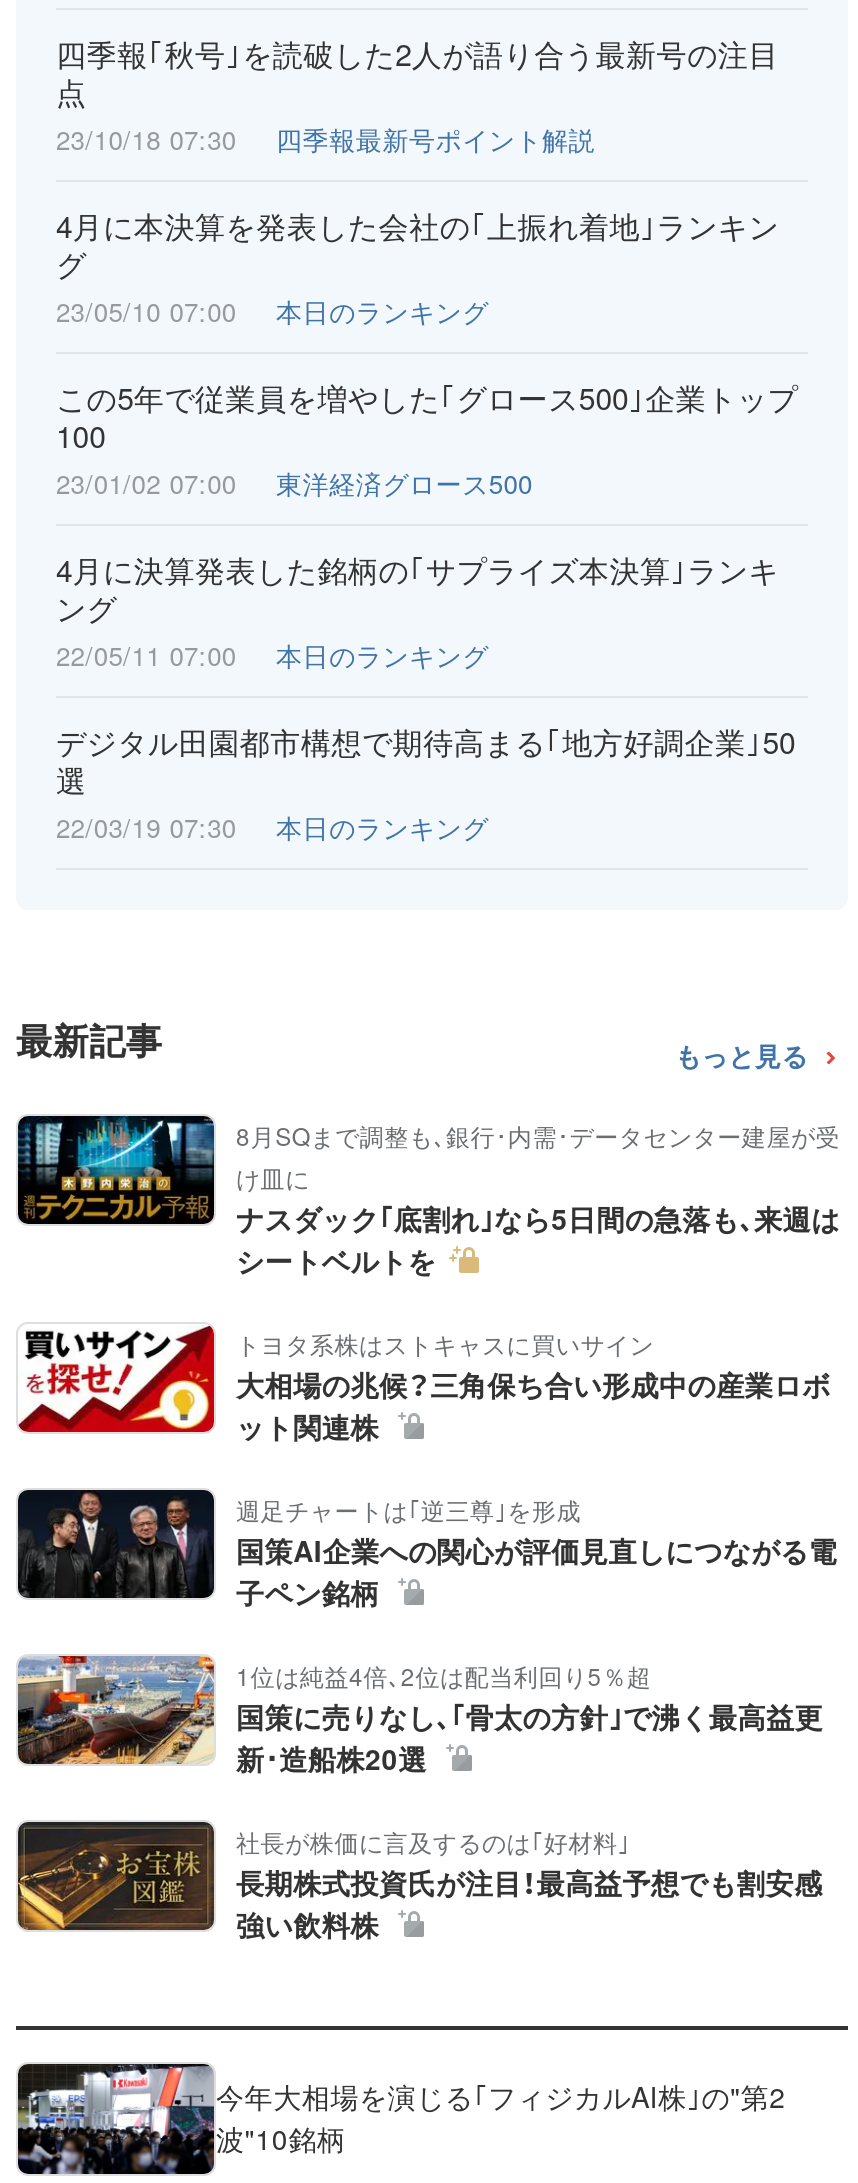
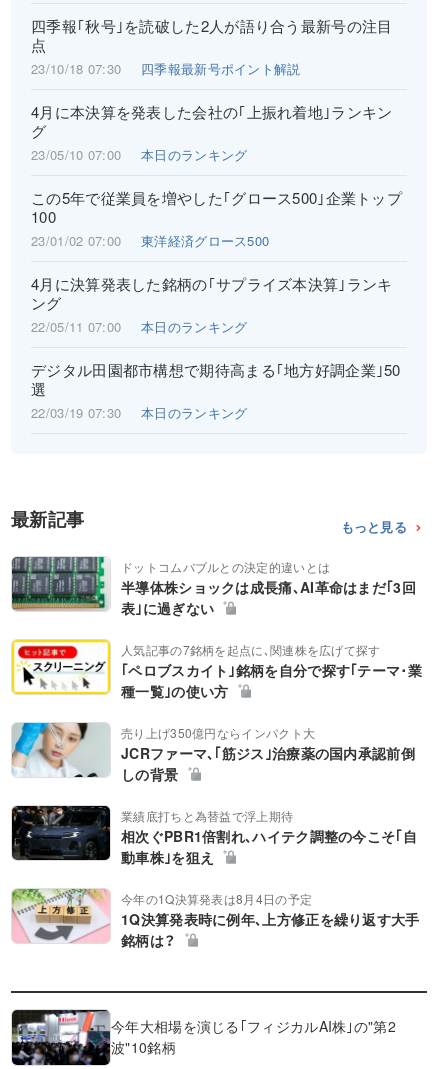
- [image]
- 8月SQまで調整も､銀行･内需･データセンター建屋が受
- け皿に
- ナスダック｢底割れ｣なら5日間の急落も､来週は
- シートベルトを
+ [image]
+ ドットコムバブルとの決定的違いとは
+ 半導体株ショックは成長痛､AI革命はまだ｢3回
+ 表｣に過ぎない

- [image]
- トヨタ系株はストキャスに買いサイン
- 大相場の兆候？三角保ち合い形成中の産業ロボ
- ット関連株
+ [image]
+ 人気記事の7銘柄を起点に､関連株を広げて探す
+ ｢ペロブスカイト｣銘柄を自分で探す｢テーマ･業
+ 種一覧｣の使い方

- [image]
- 週足チャートは｢逆三尊｣を形成
- 国策AI企業への関心が評価見直しにつながる電
- 子ペン銘柄
+ [image]
+ 売り上げ350億円ならインパクト大
+ JCRファーマ､｢筋ジス｣治療薬の国内承認前倒
+ しの背景

- [image]
- 1位は純益4倍､2位は配当利回り5％超
- 国策に売りなし､｢骨太の方針｣で沸く最高益更
- 新･造船株20選
+ [image]
+ 業績底打ちと為替益で浮上期待
+ 相次ぐPBR1倍割れ､ハイテク調整の今こそ｢自
+ 動車株｣を狙え

- [image]
- 社長が株価に言及するのは｢好材料｣
- 長期株式投資氏が注目！最高益予想でも割安感
- 強い飲料株
+ [image]
+ 今年の1Q決算発表は8月4日の予定
+ 1Q決算発表時に例年､上方修正を繰り返す大手
+ 銘柄は？
